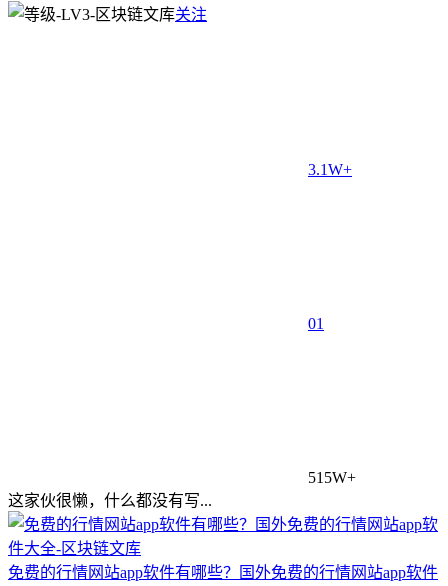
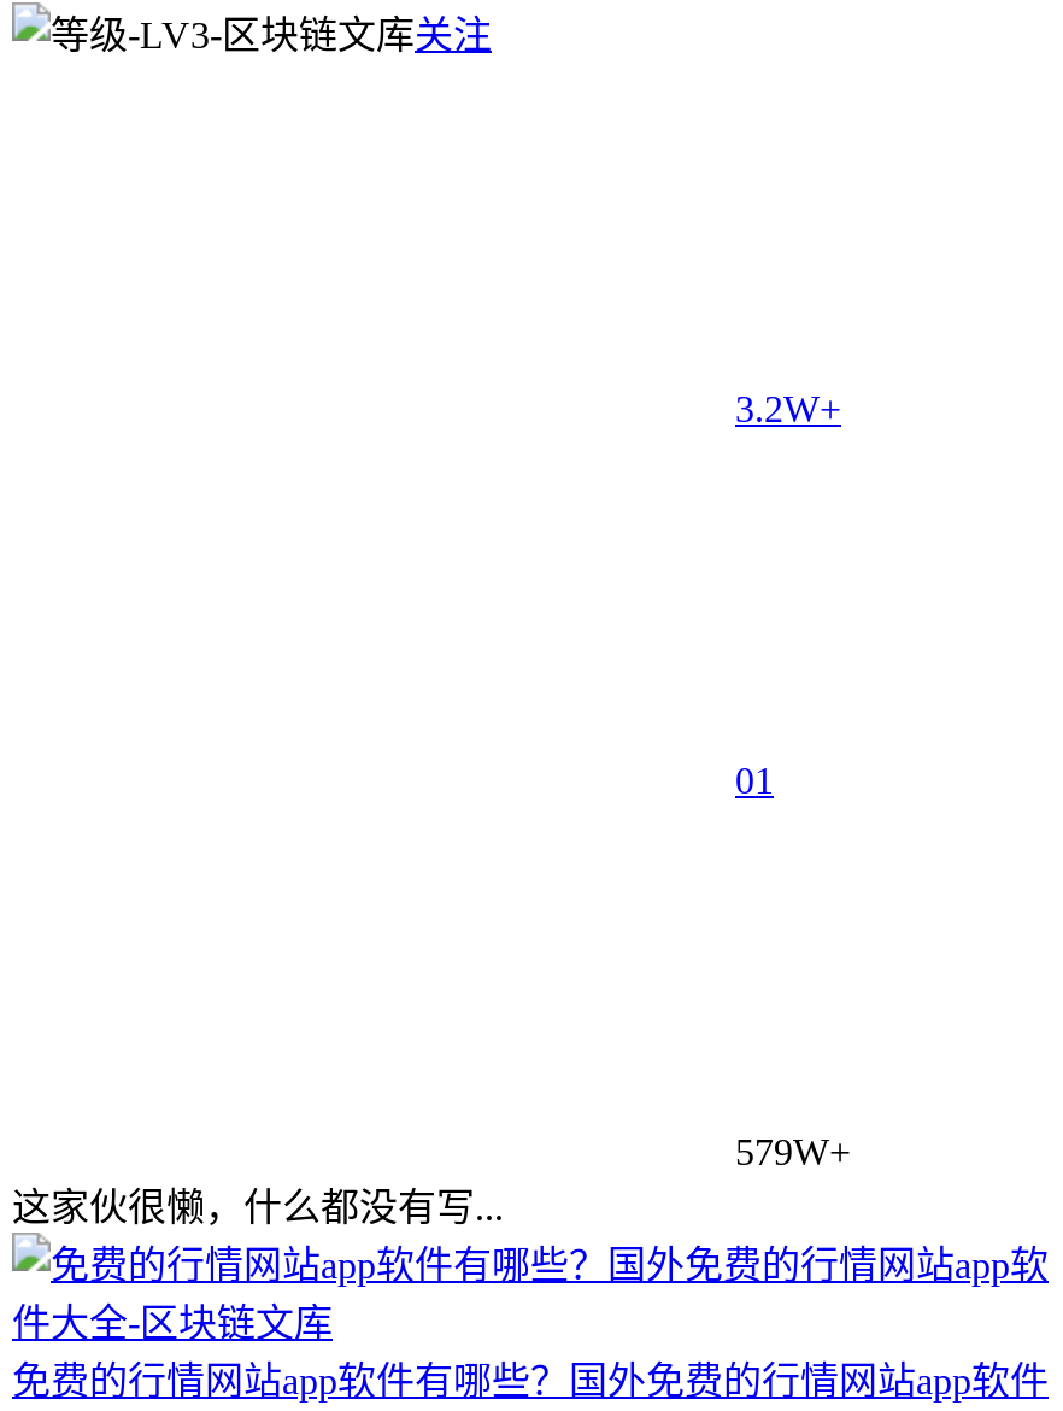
- 3.1W+
+ 3.2W+

- 515W+
+ 579W+
